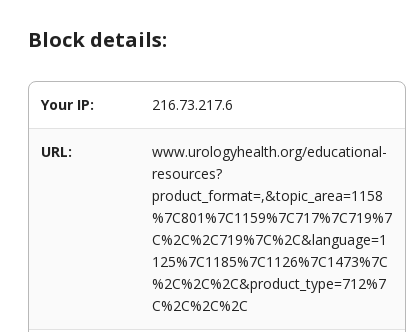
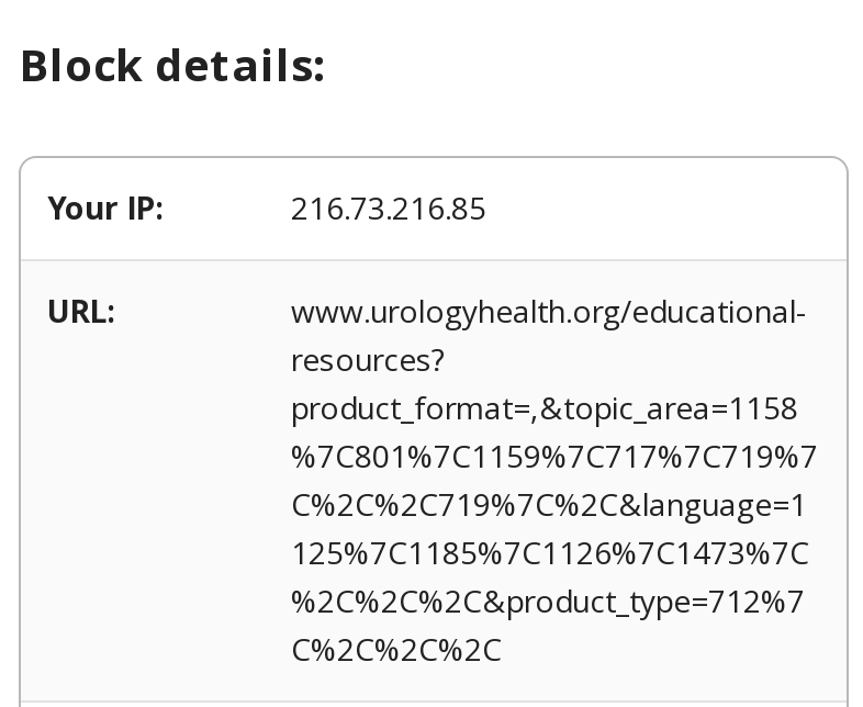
- 216.73.217.6
+ 216.73.216.85
